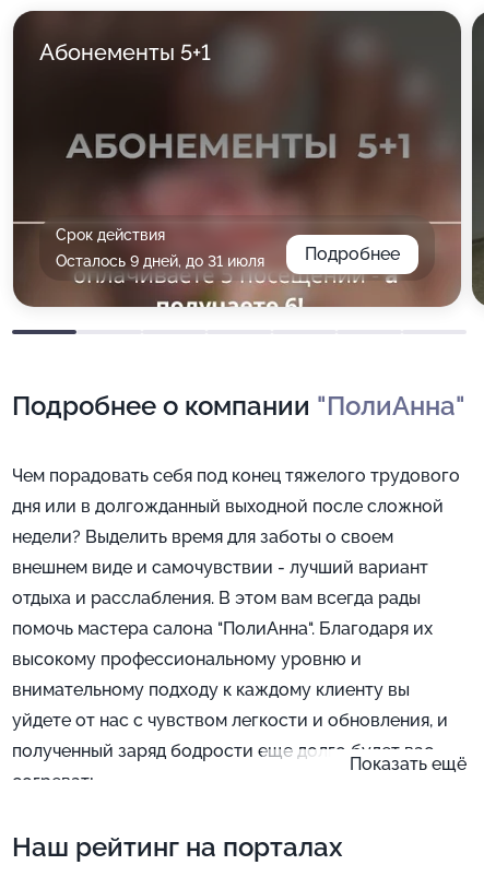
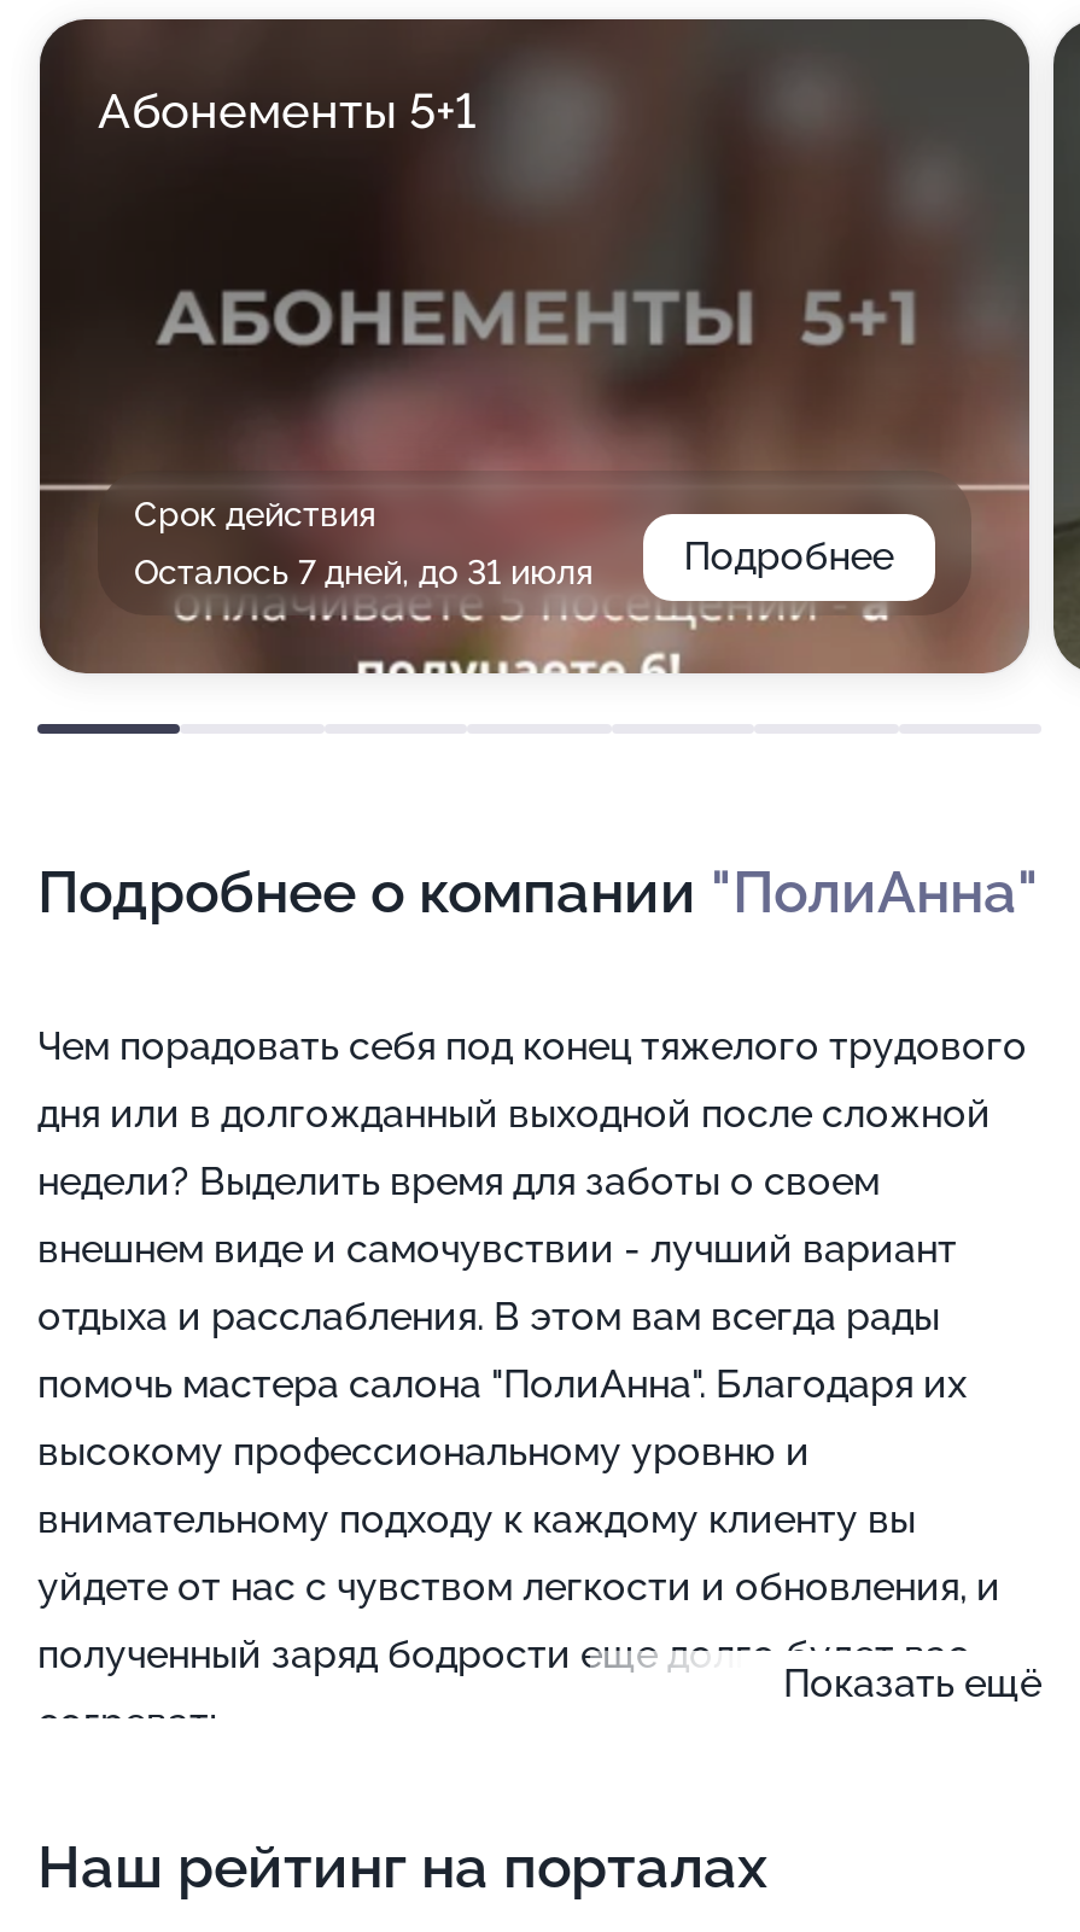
- Осталось 9 дней, до 31 июля
+ Осталось 7 дней, до 31 июля
